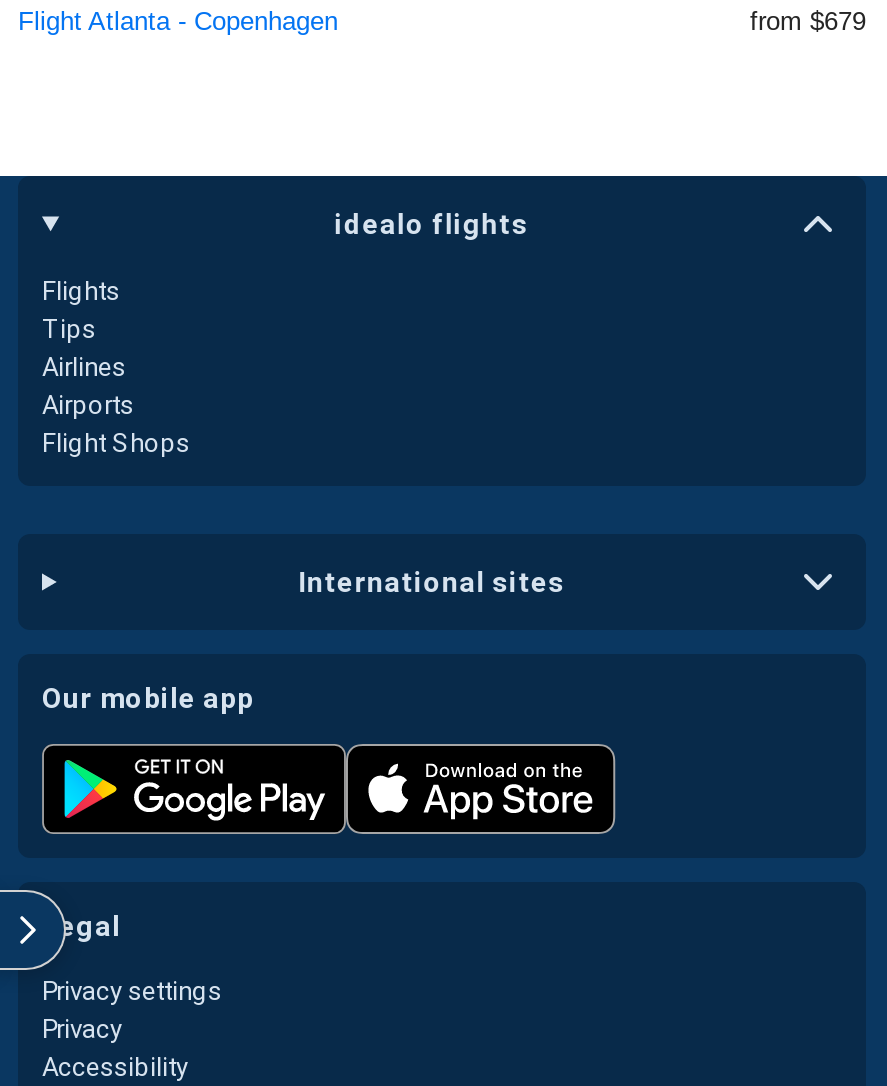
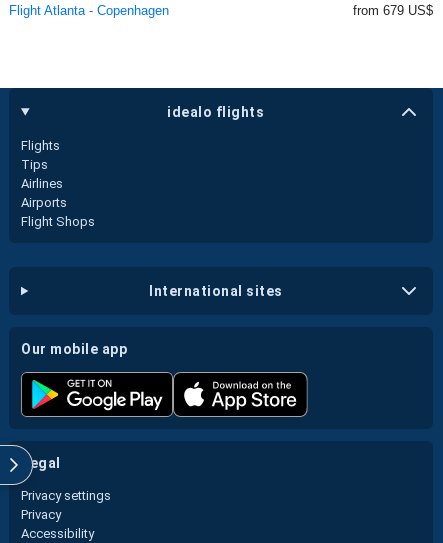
- from $679
+ from 679 US$
